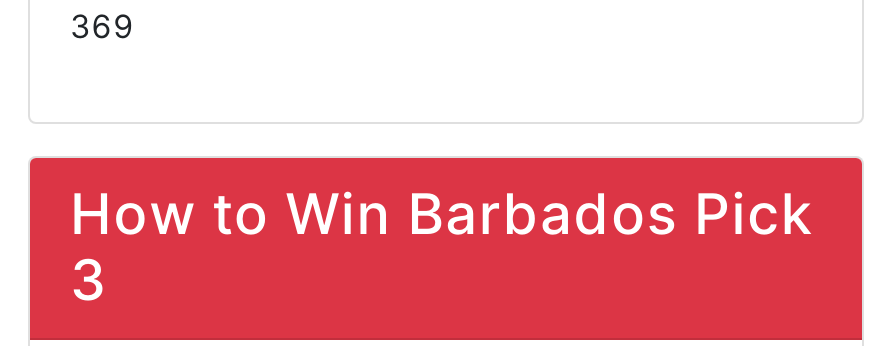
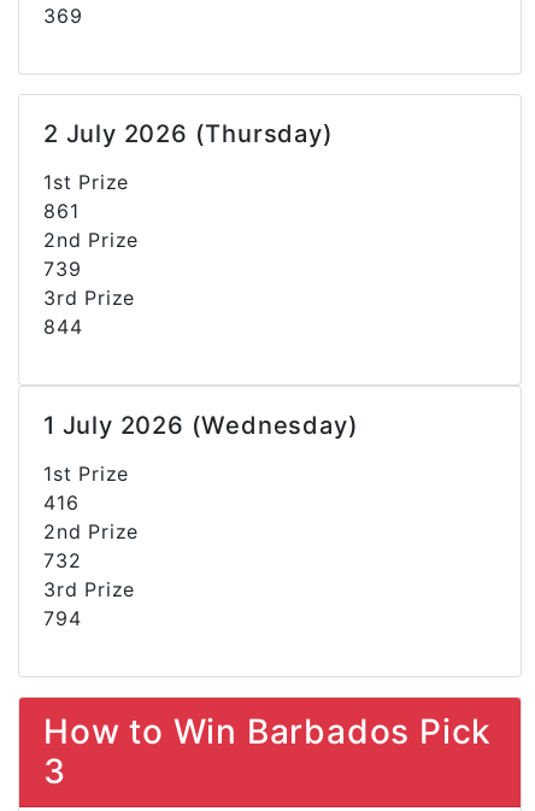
+ 2 July 2026 (Thursday)
+ 1st Prize
+ 861
+ 2nd Prize
+ 739
+ 3rd Prize
+ 844
+ 1 July 2026 (Wednesday)
+ 1st Prize
+ 416
+ 2nd Prize
+ 732
+ 3rd Prize
+ 794
